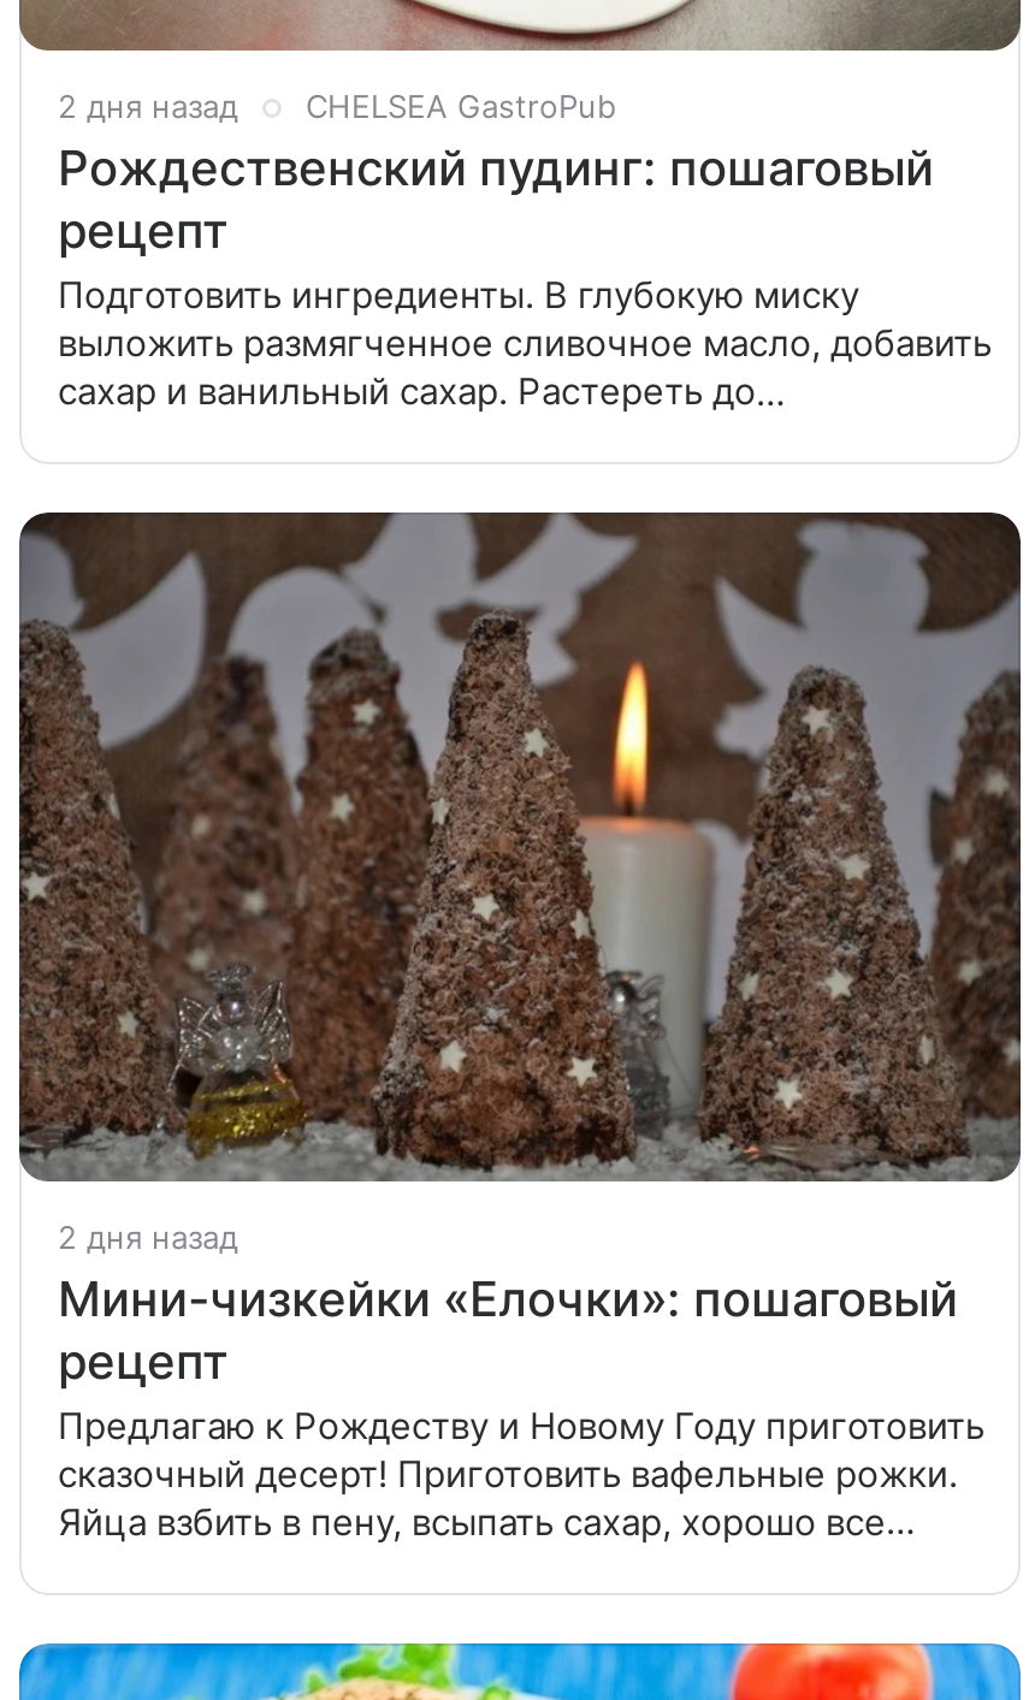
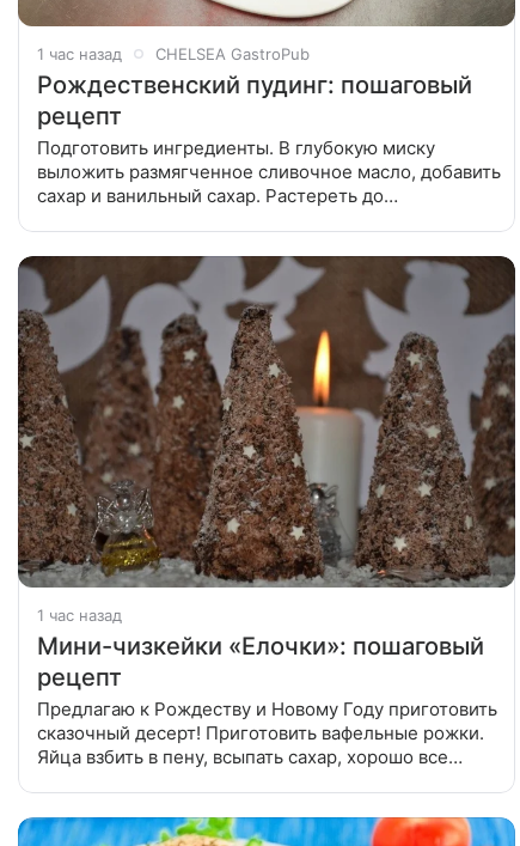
- 2 дня назад СHELSEA GastroPub
+ 1 час назад СHELSEA GastroPub

- 2 дня назад
+ 1 час назад
